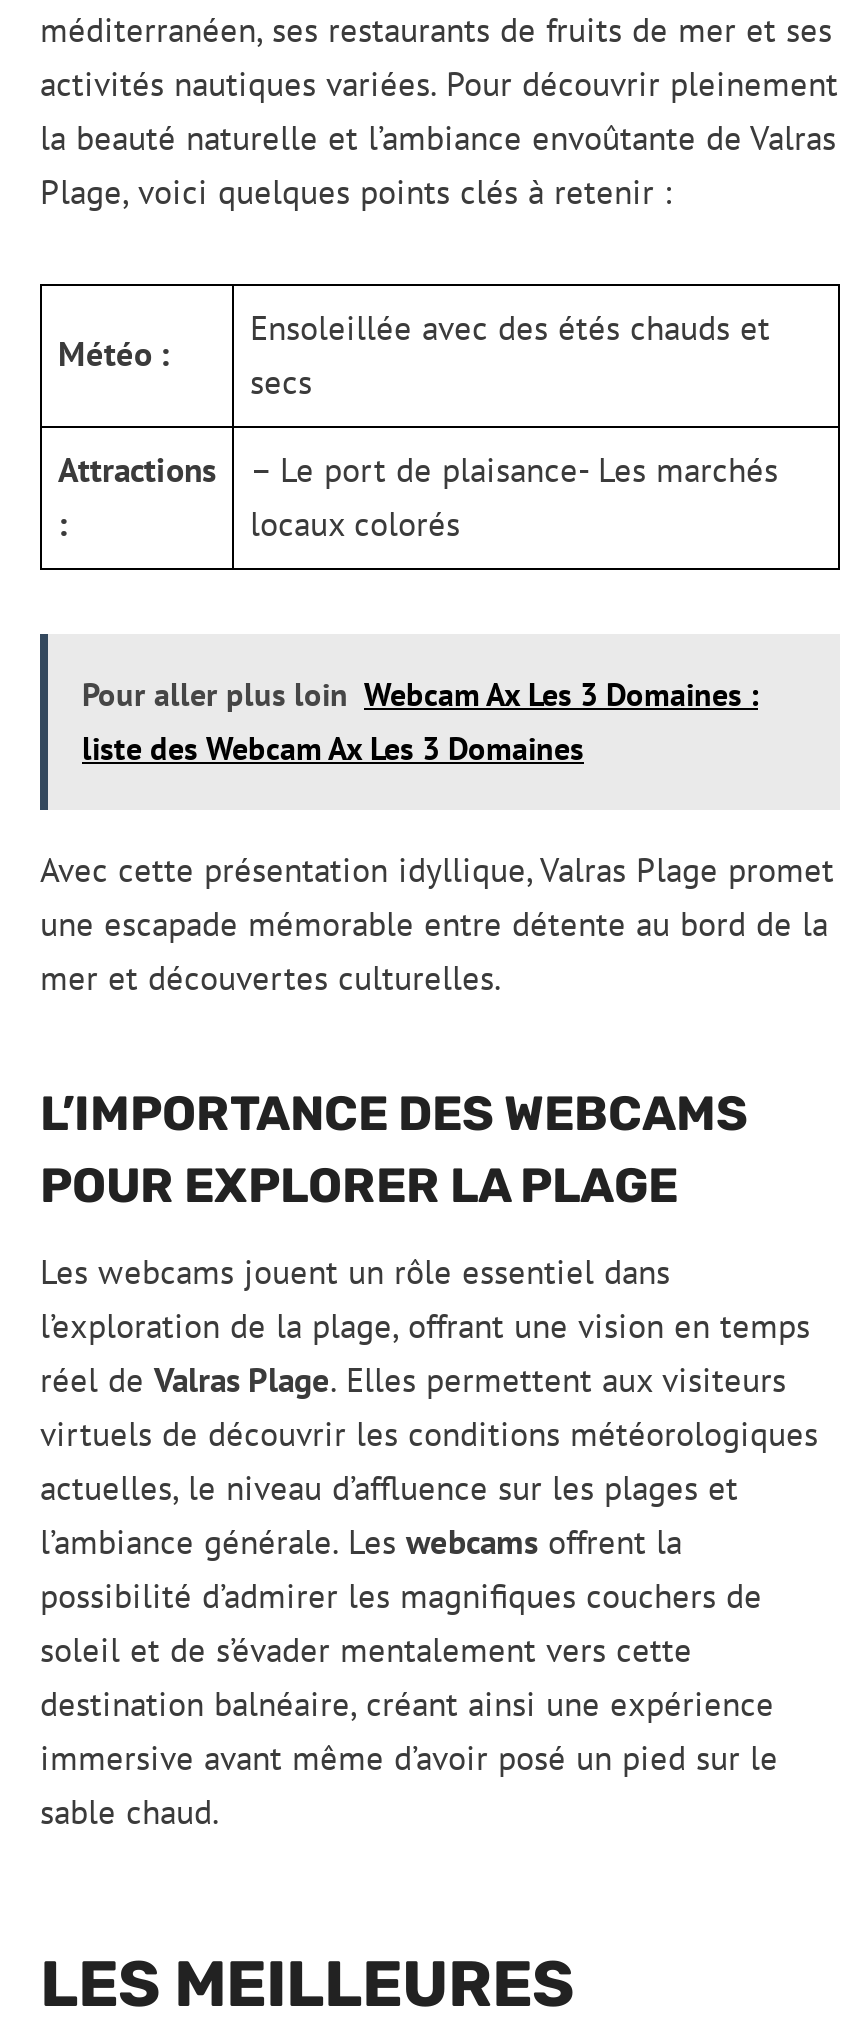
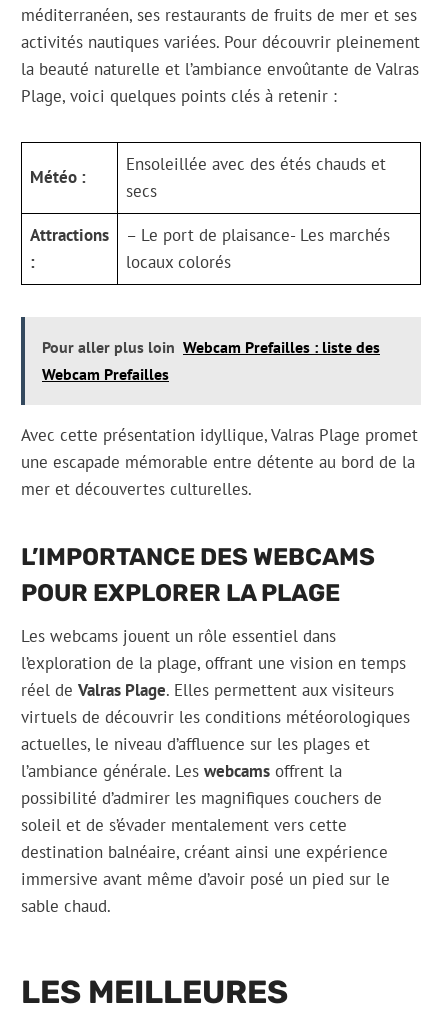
- Pour aller plus loin Webcam Ax Les 3 Domaines :
- liste des Webcam Ax Les 3 Domaines
+ Pour aller plus loin Webcam Prefailles : liste des
+ Webcam Prefailles
